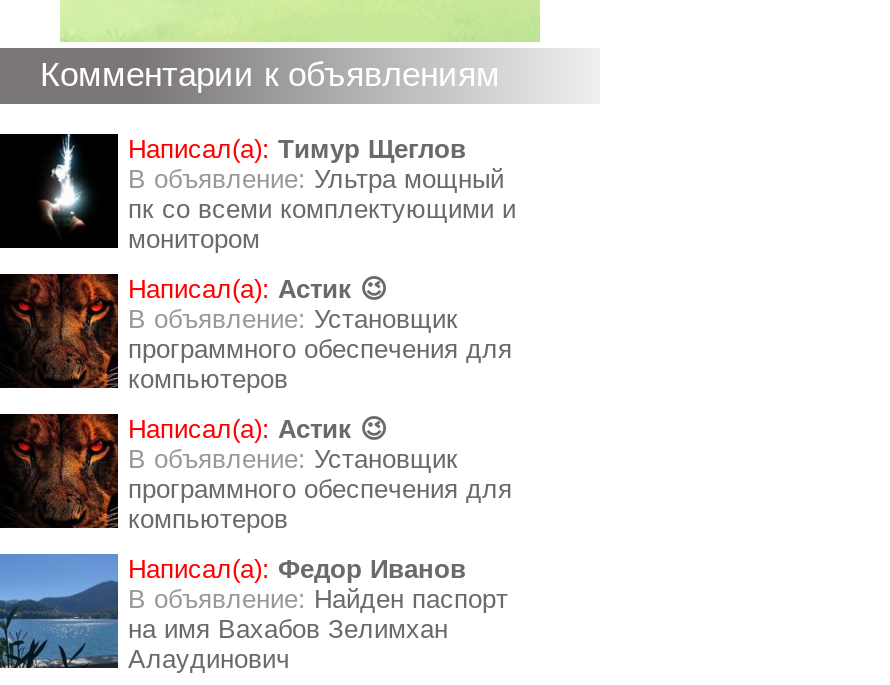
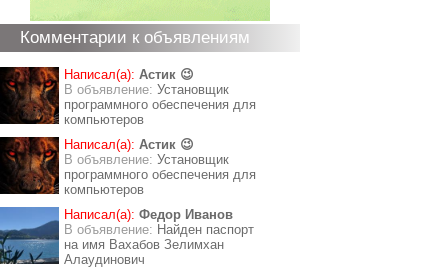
- [image]
- Написал(а): Тимур Щеглов
- В объявление: Ультра мощный
- пк со всеми комплектующими и
- монитором
